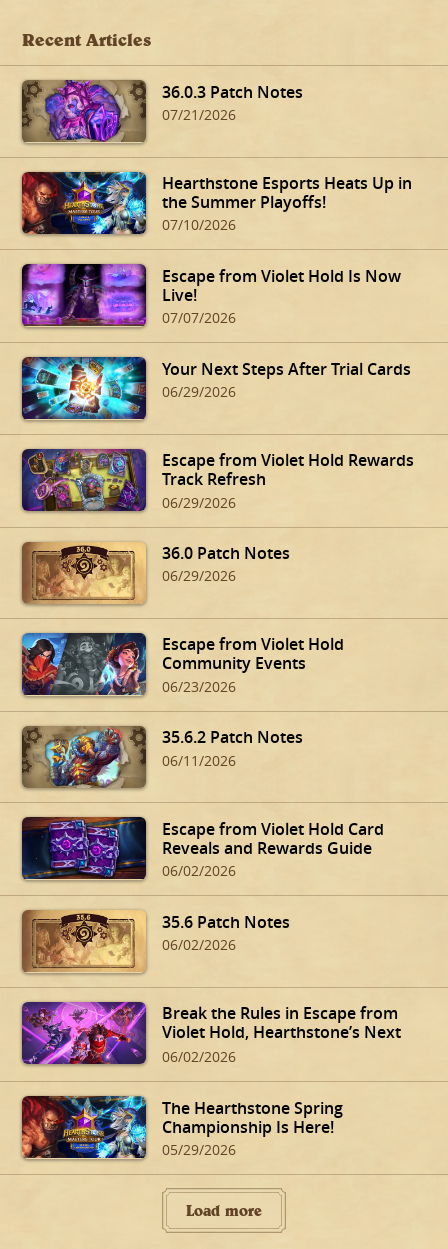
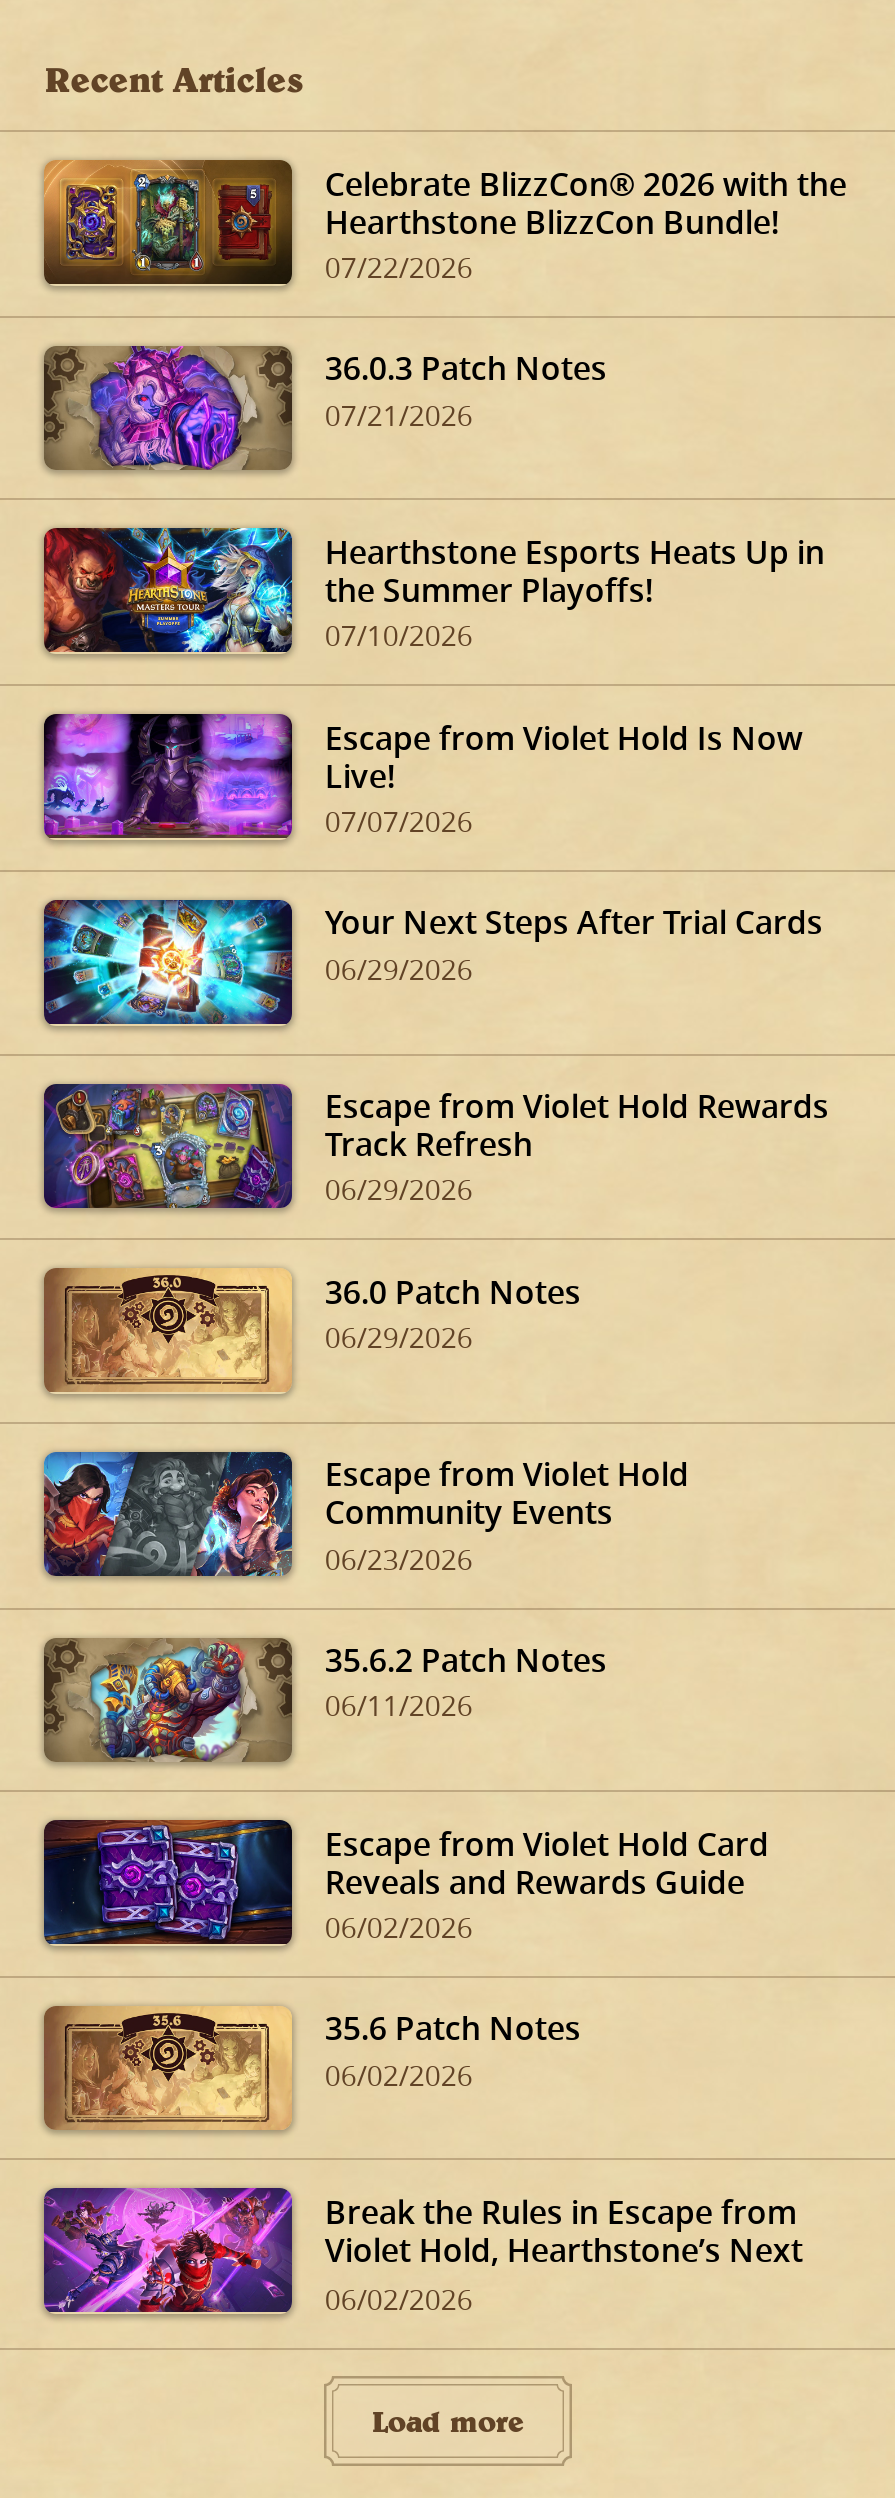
+ [image]
+ Celebrate BlizzCon® 2026 with the
+ Hearthstone BlizzCon Bundle!
+ 07/22/2026

moved down: [image] | 36.0.3 Patch Notes | 07/21/2026 | ... | Break the Rules in Escape from | Violet Hold, Hearthstone’s Next

- [image]
- The Hearthstone Spring
- Championship Is Here!
- 05/29/2026
